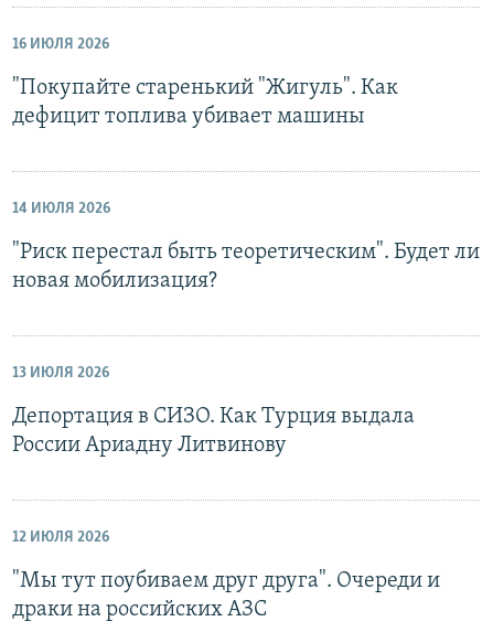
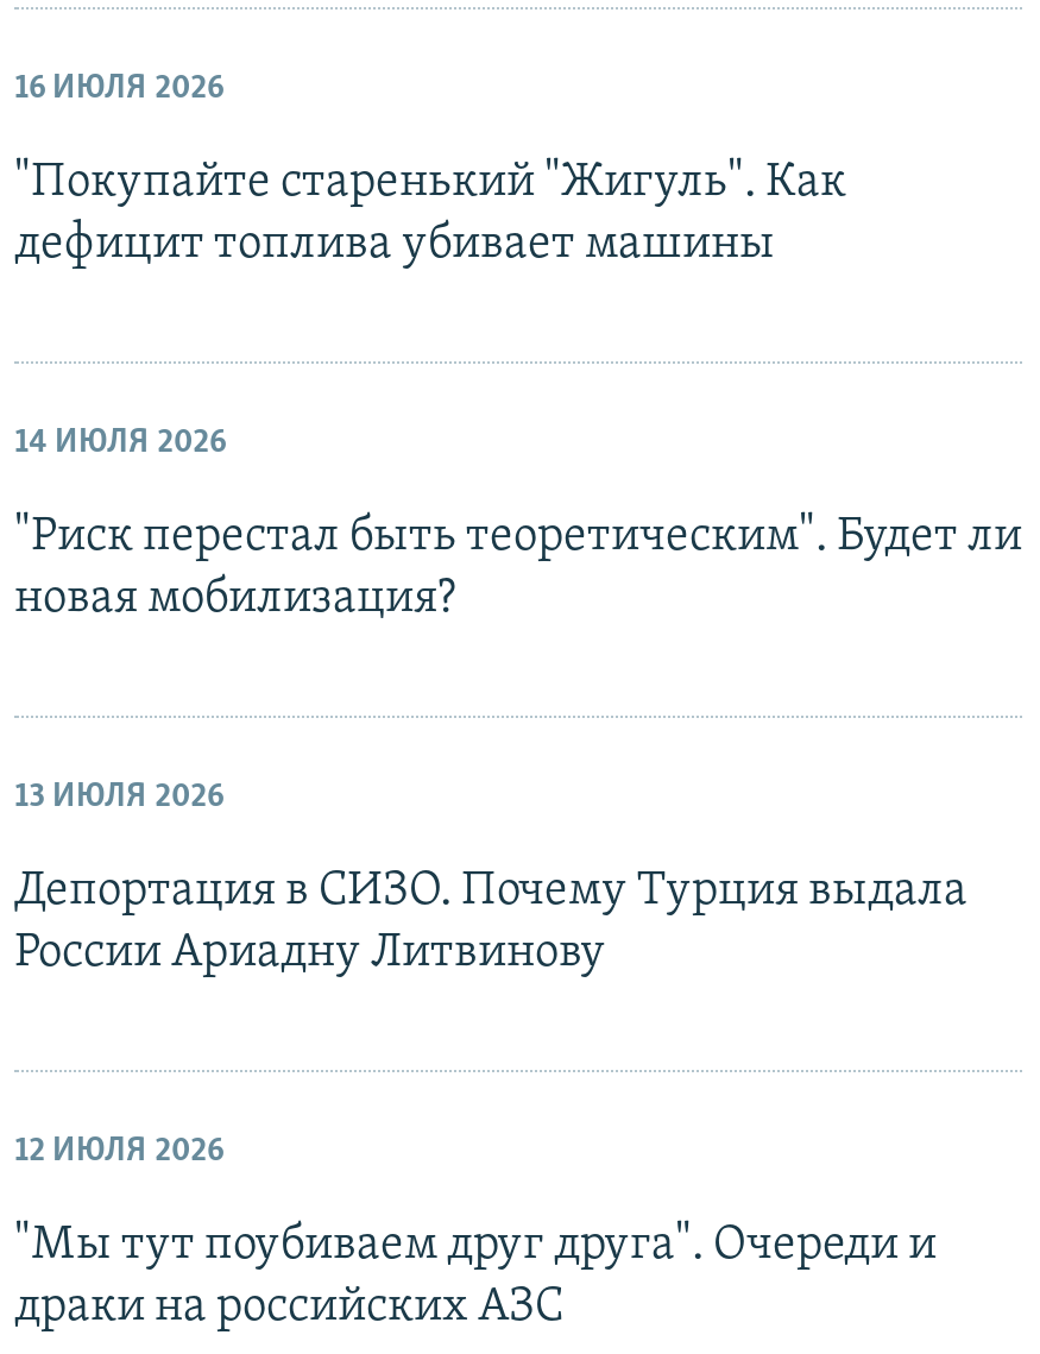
- Депортация в СИЗО. Как Турция выдала
+ Депортация в СИЗО. Почему Турция выдала
